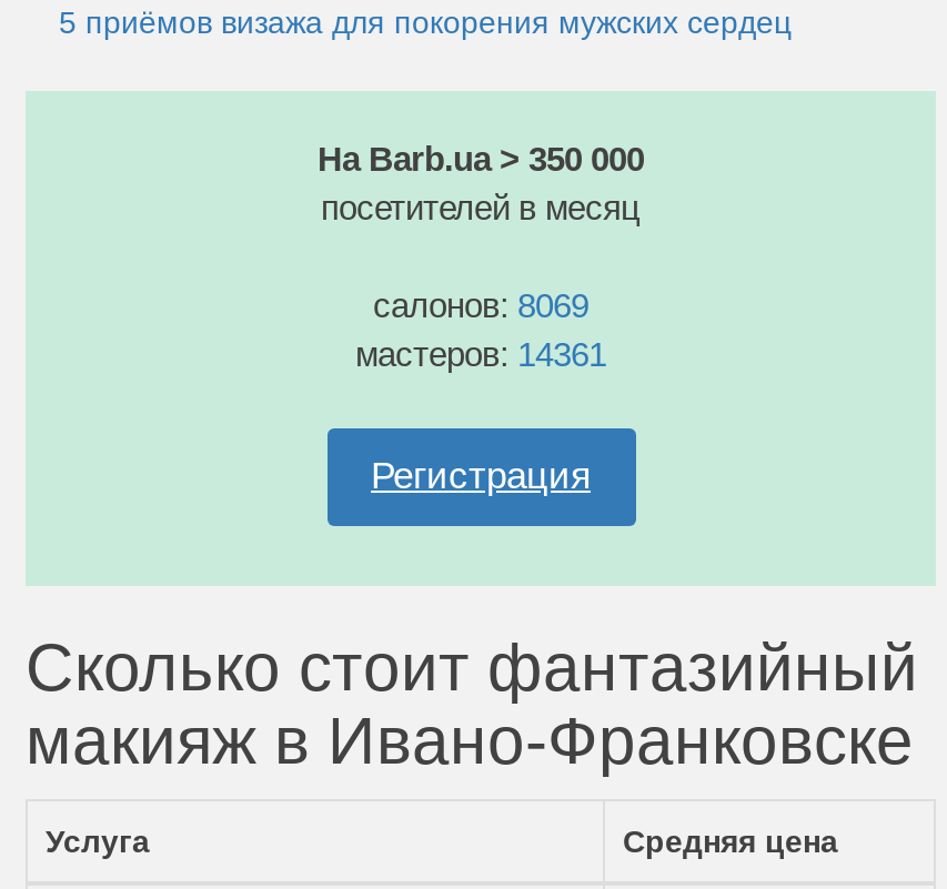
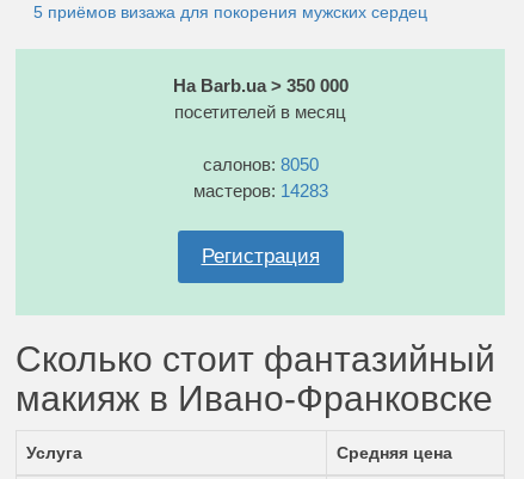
- салонов: 8069
+ салонов: 8050

- мастеров: 14361
+ мастеров: 14283
